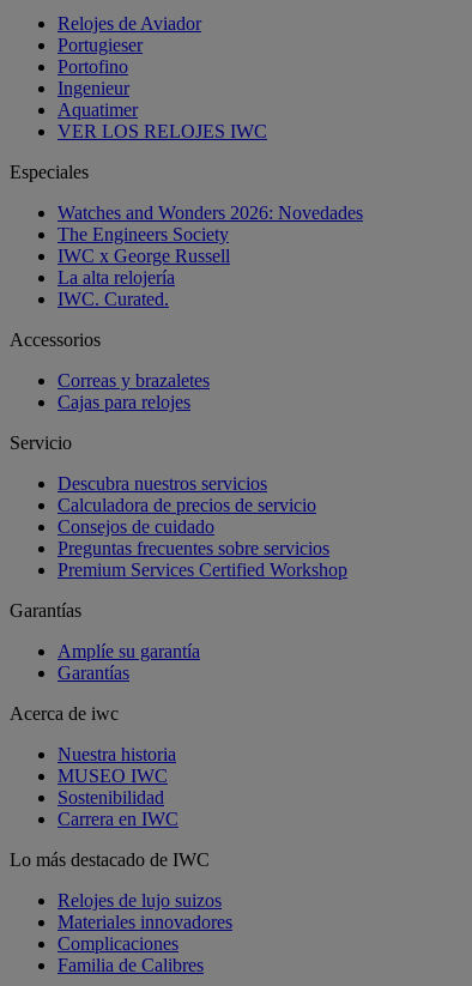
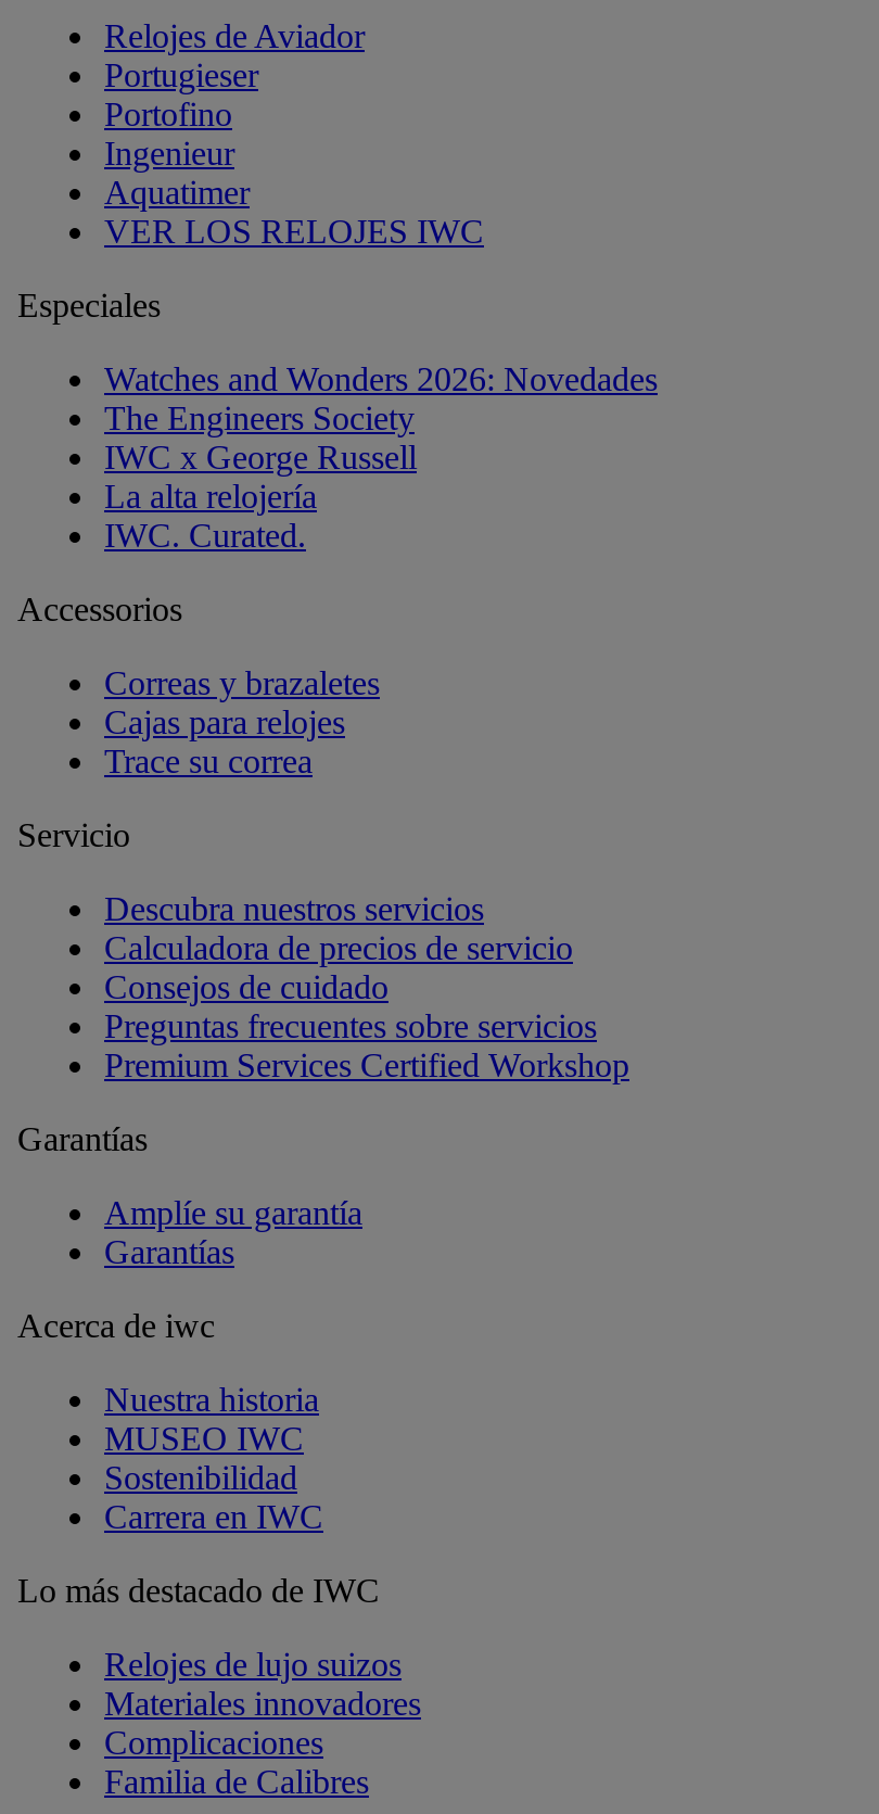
+ Trace su correa
